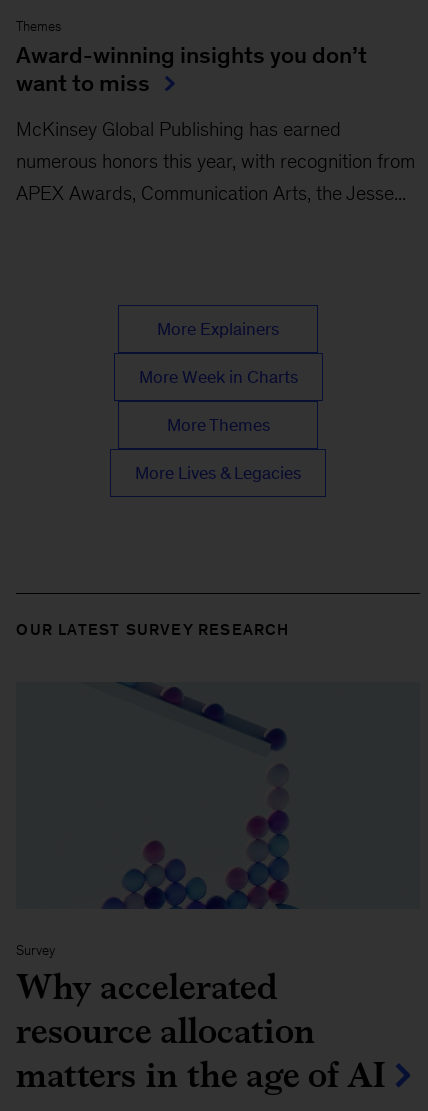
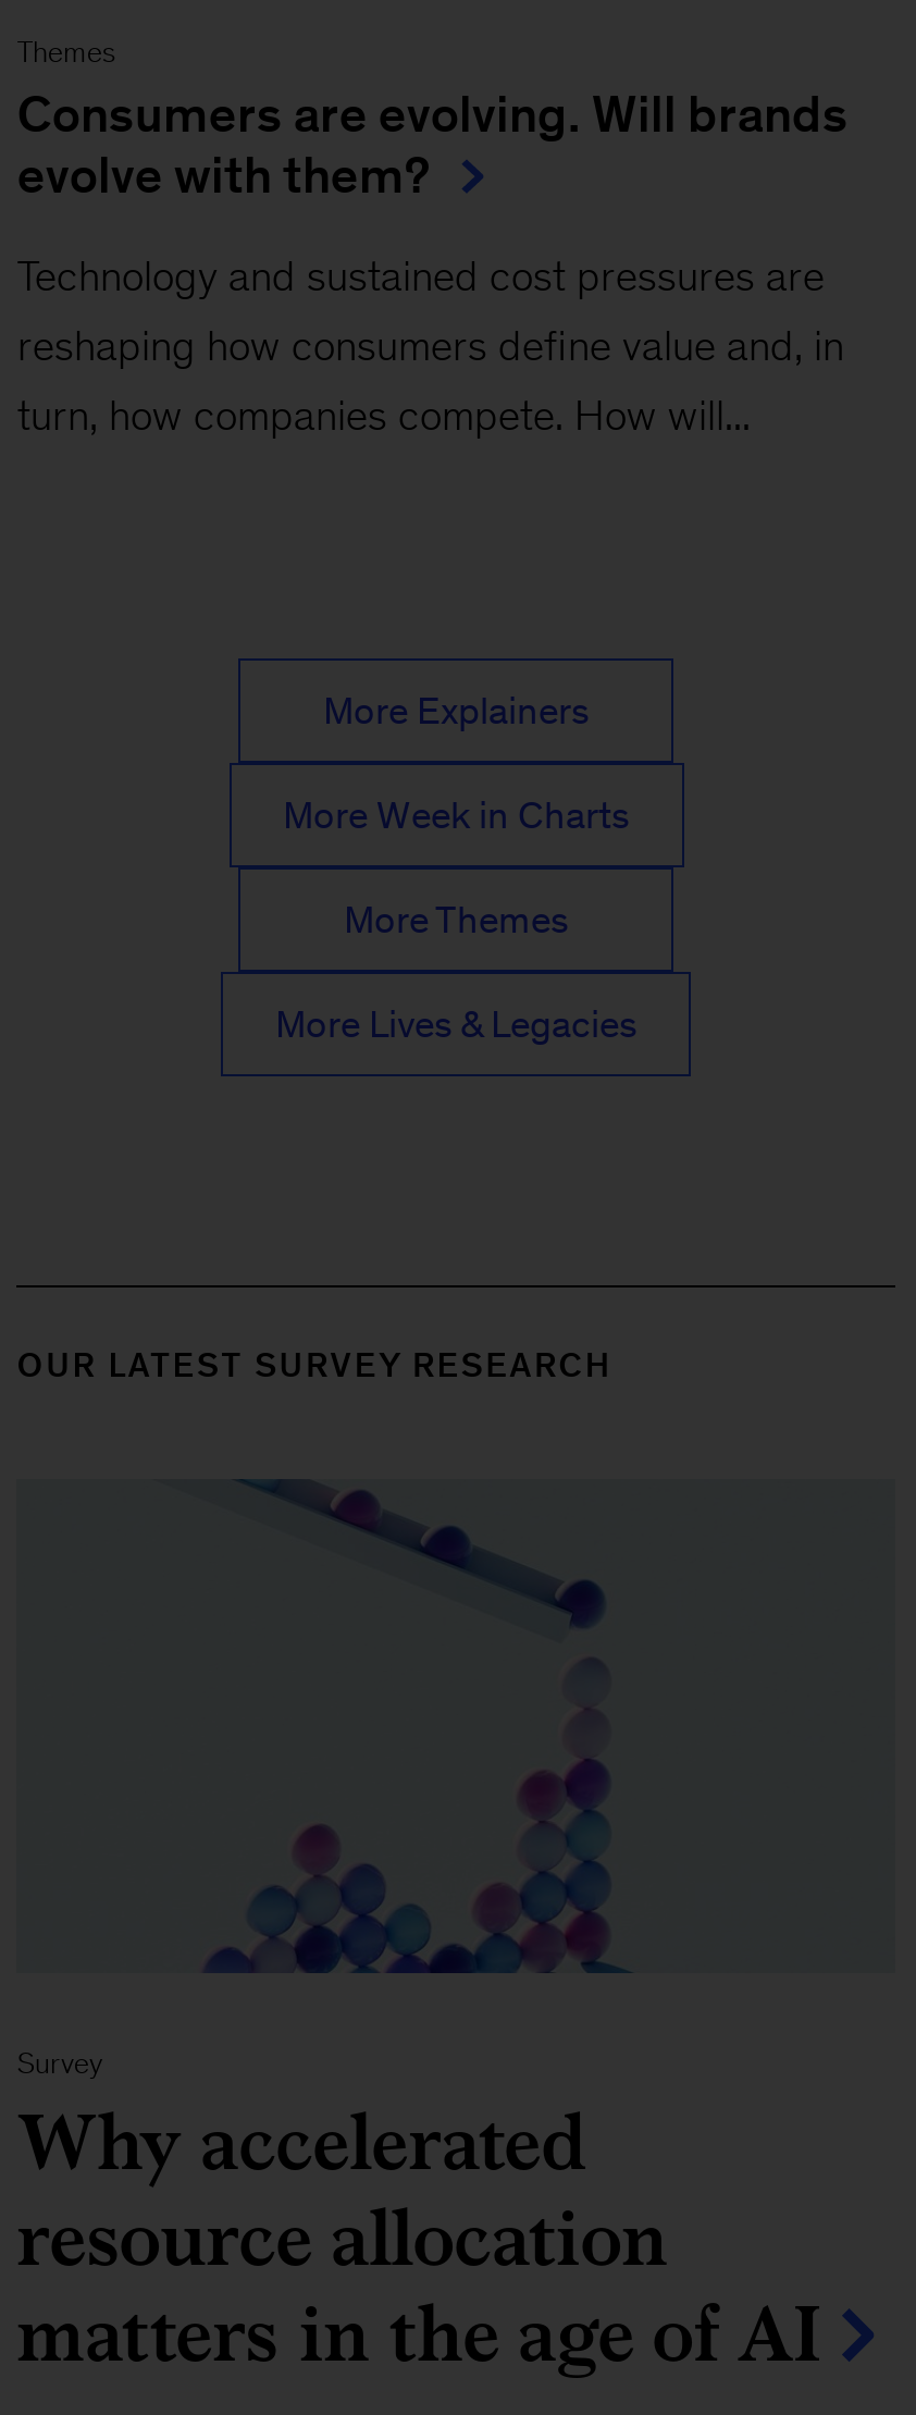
- Award-winning insights you don’t
- want to miss
+ Consumers are evolving. Will brands
+ evolve with them?

- McKinsey Global Publishing has earned
+ Technology and sustained cost pressures are

- numerous honors this year, with recognition from
+ reshaping how consumers define value and, in

- APEX Awards, Communication Arts, the Jesse...
+ turn, how companies compete. How will...
